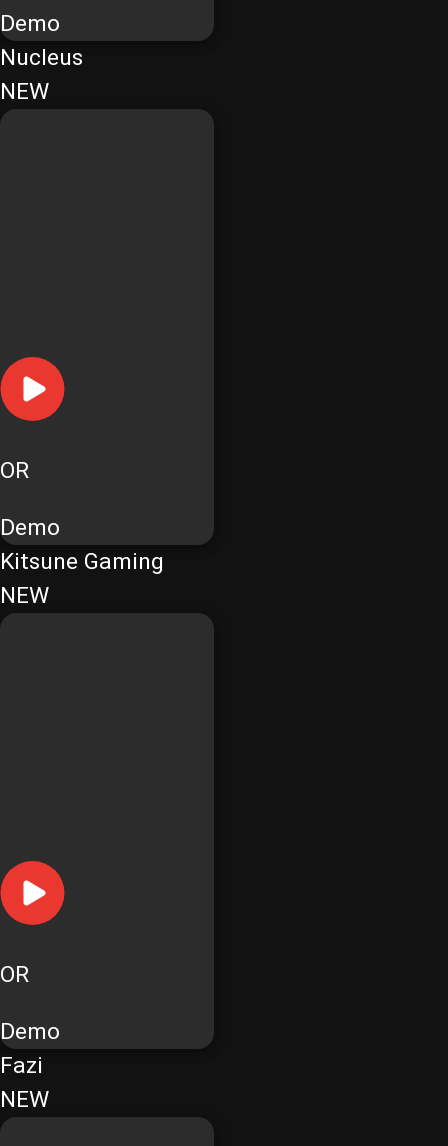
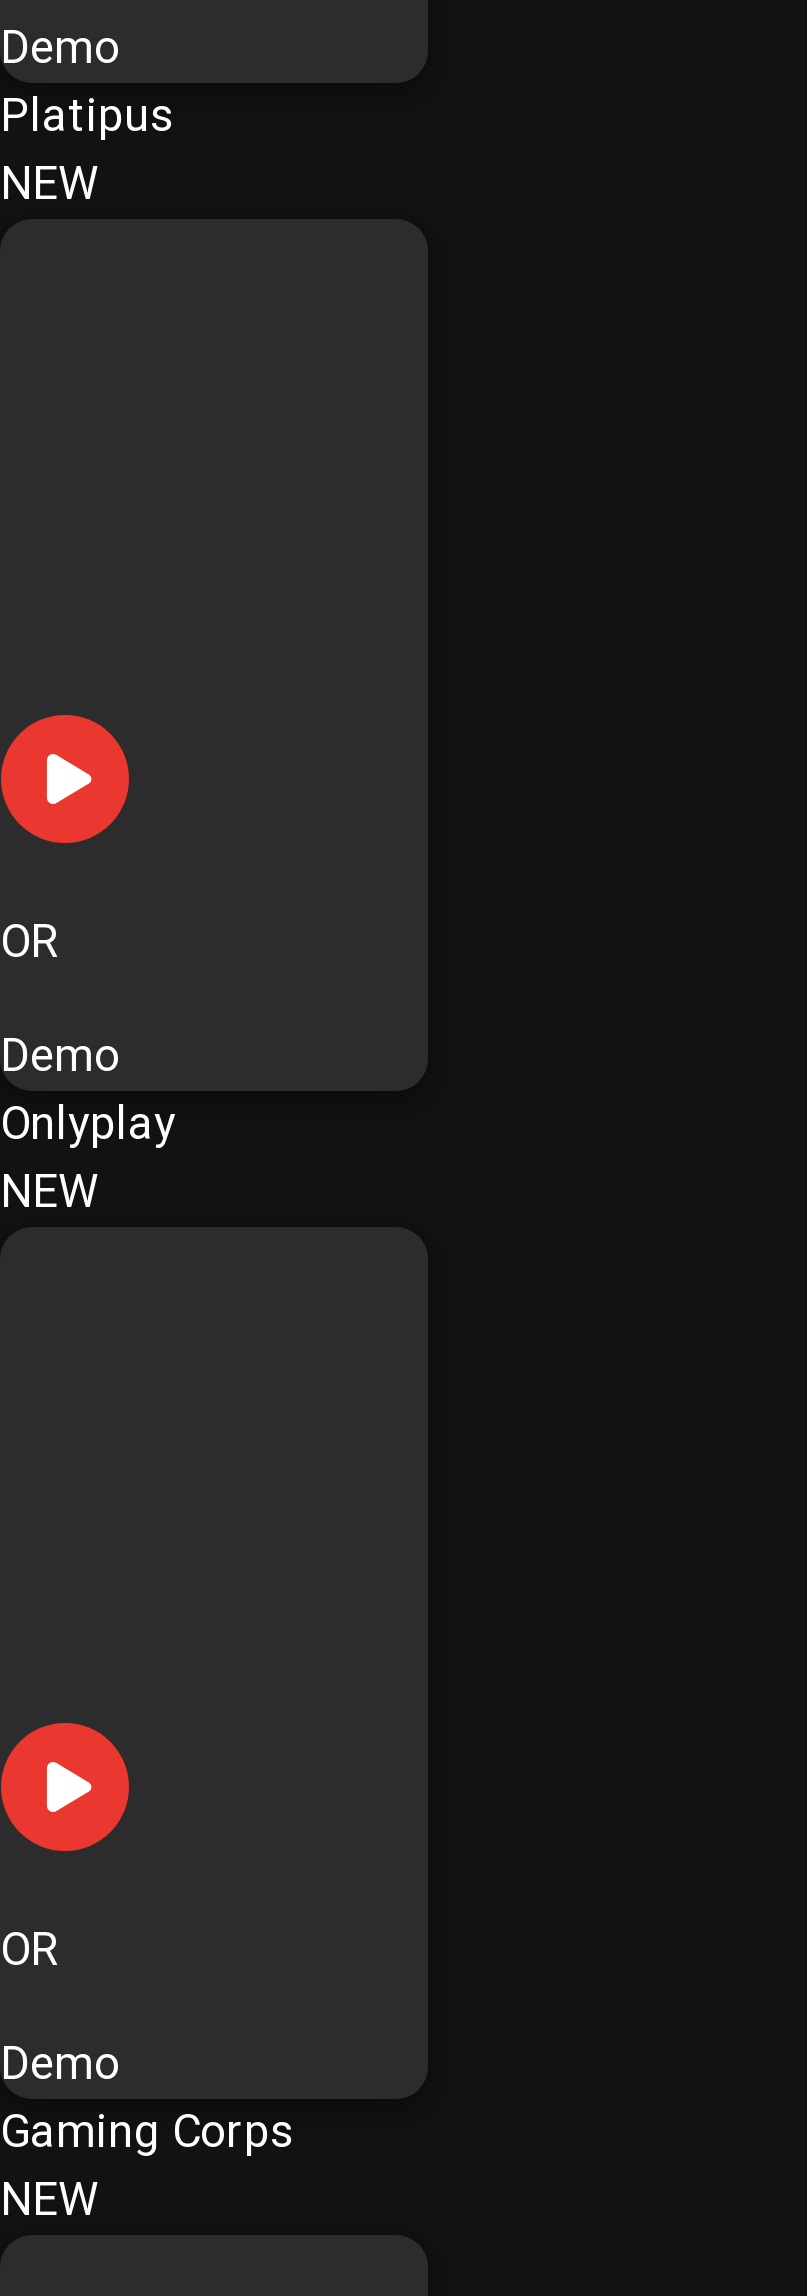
- Nucleus
+ Platipus

- Kitsune Gaming
+ Onlyplay

- Fazi
+ Gaming Corps
